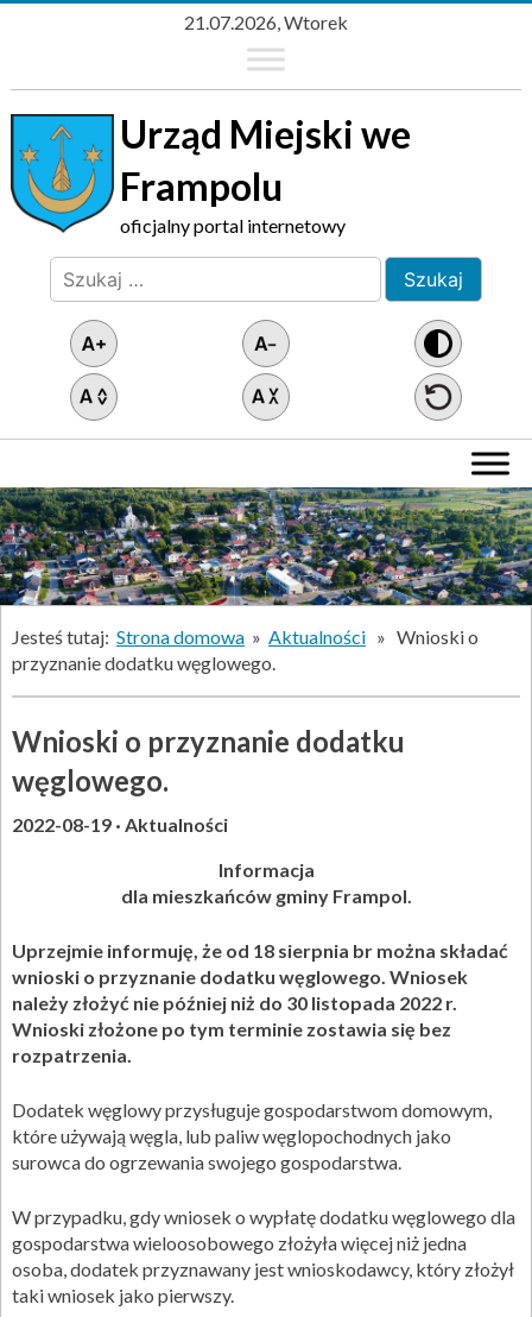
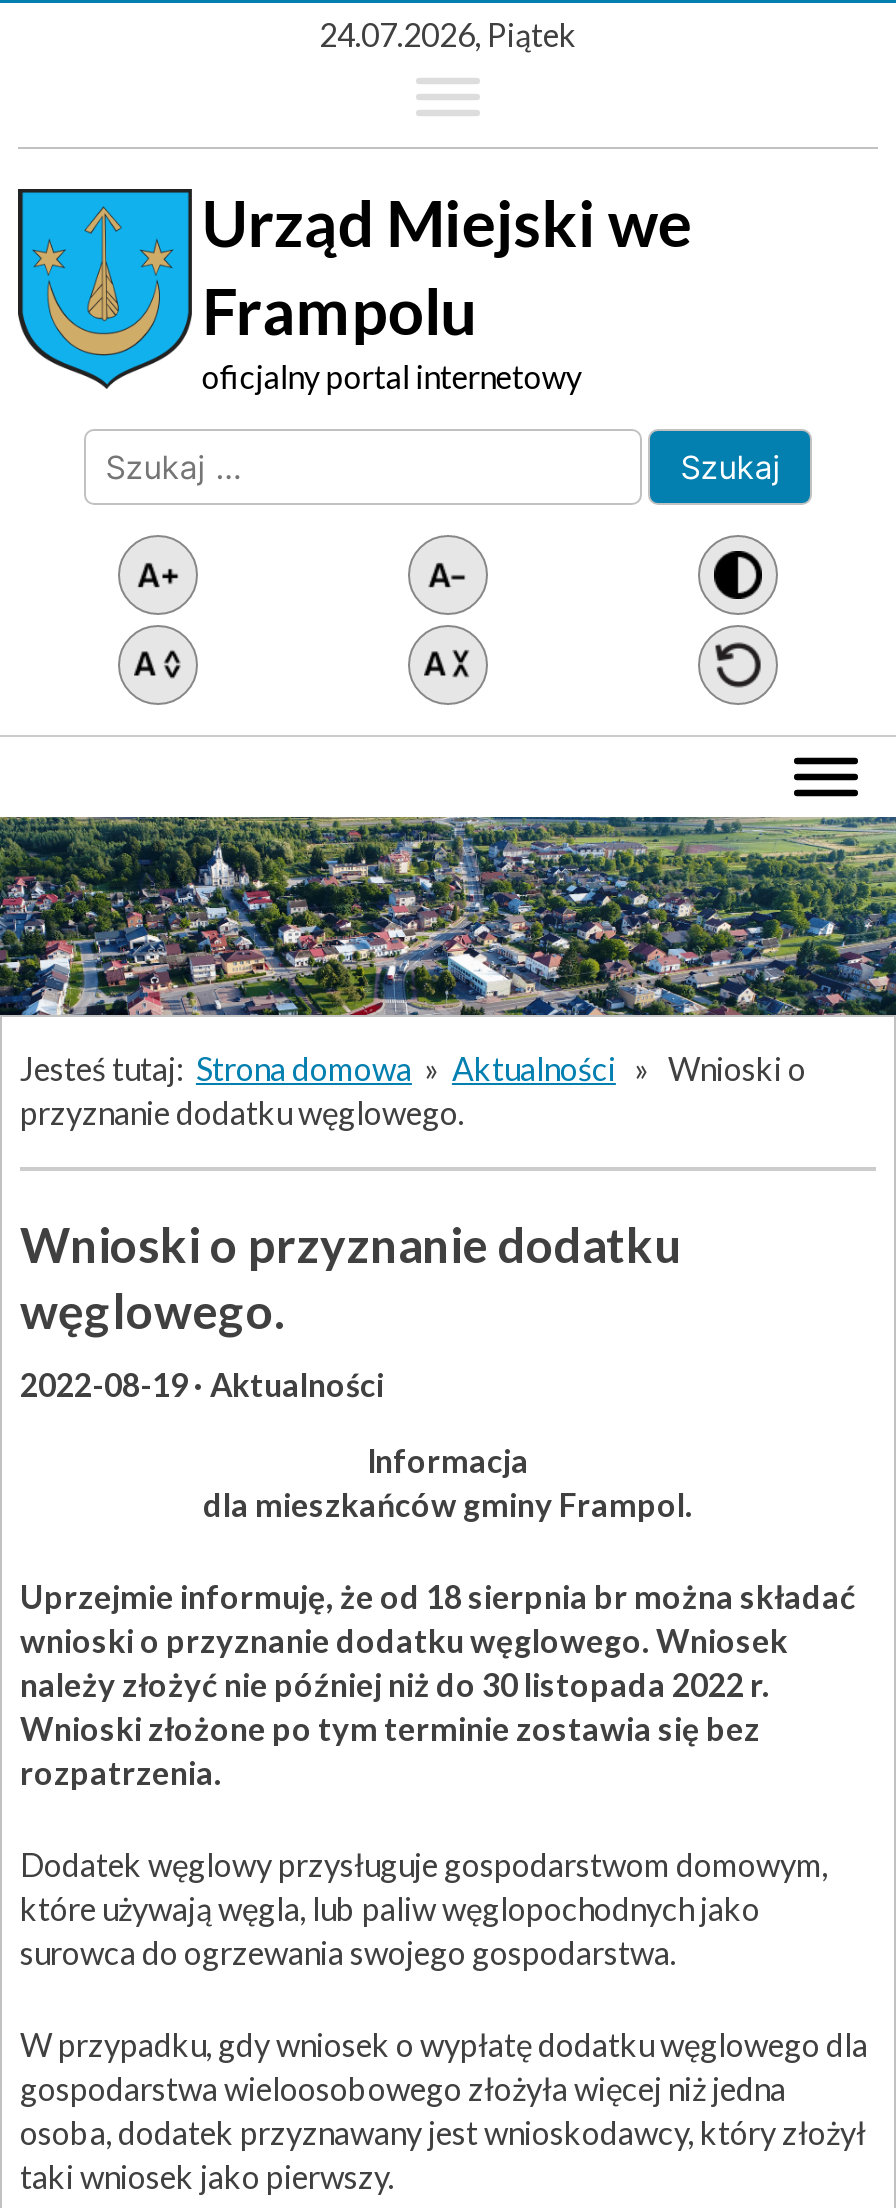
- 21.07.2026, Wtorek
+ 24.07.2026, Piątek
